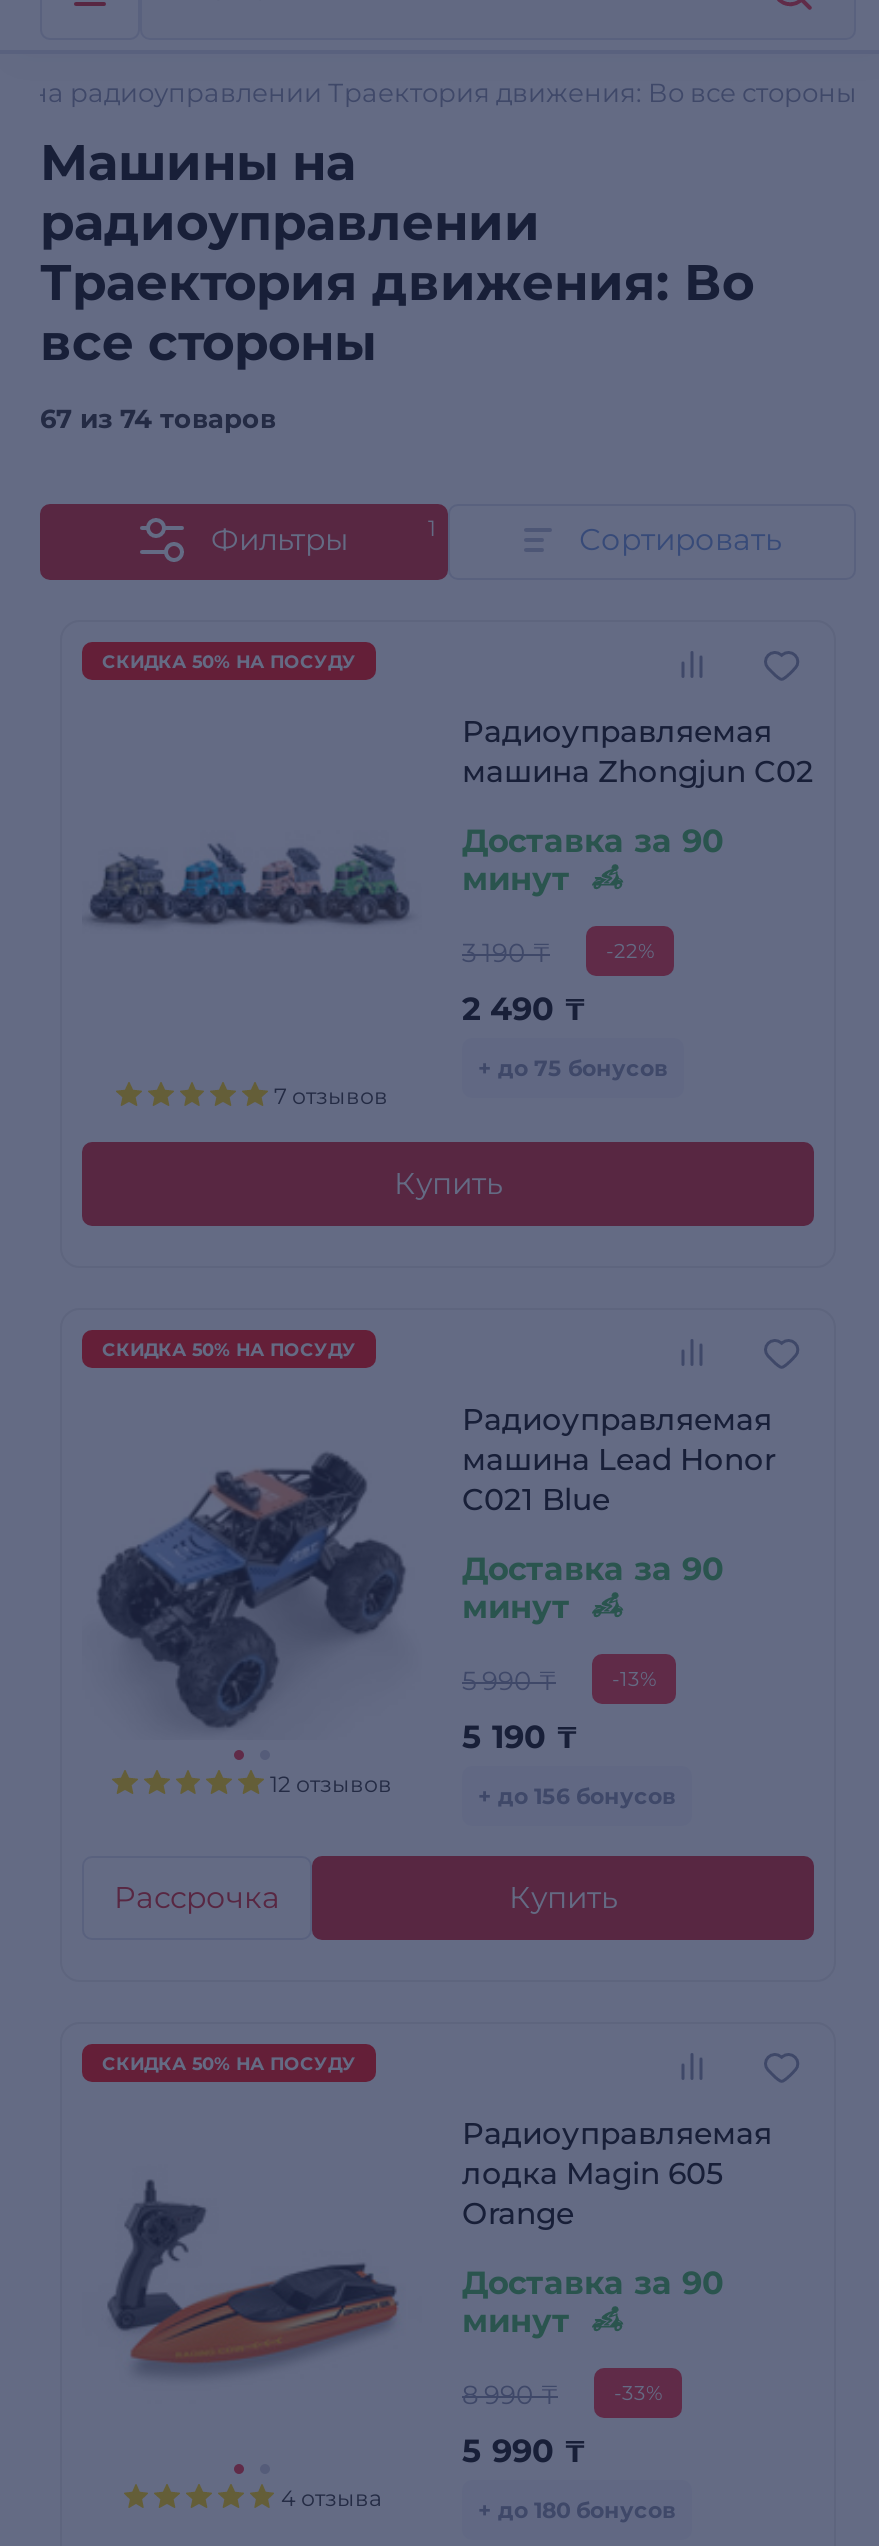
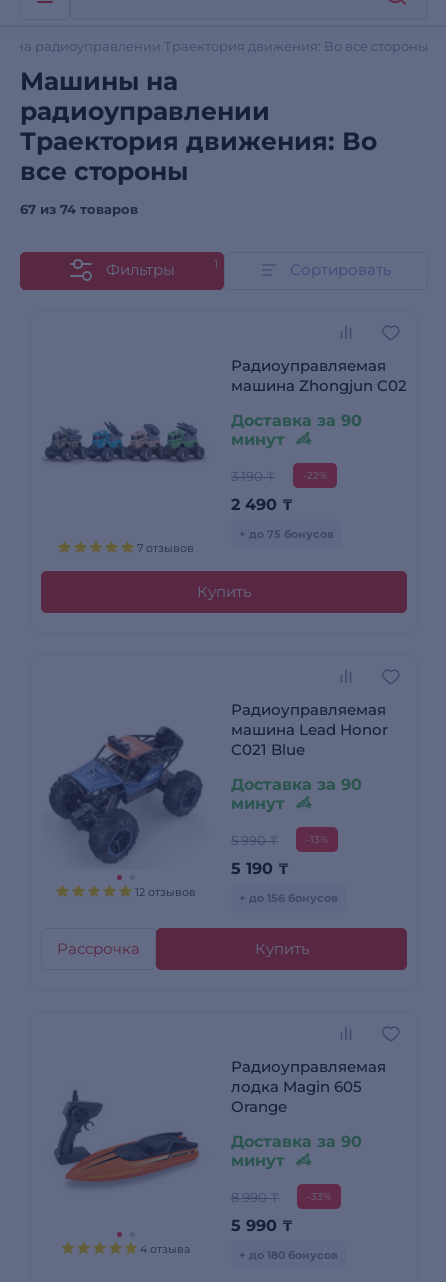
- СКИДКА 50% НА ПОСУДУ

- СКИДКА 50% НА ПОСУДУ

- СКИДКА 50% НА ПОСУДУ
